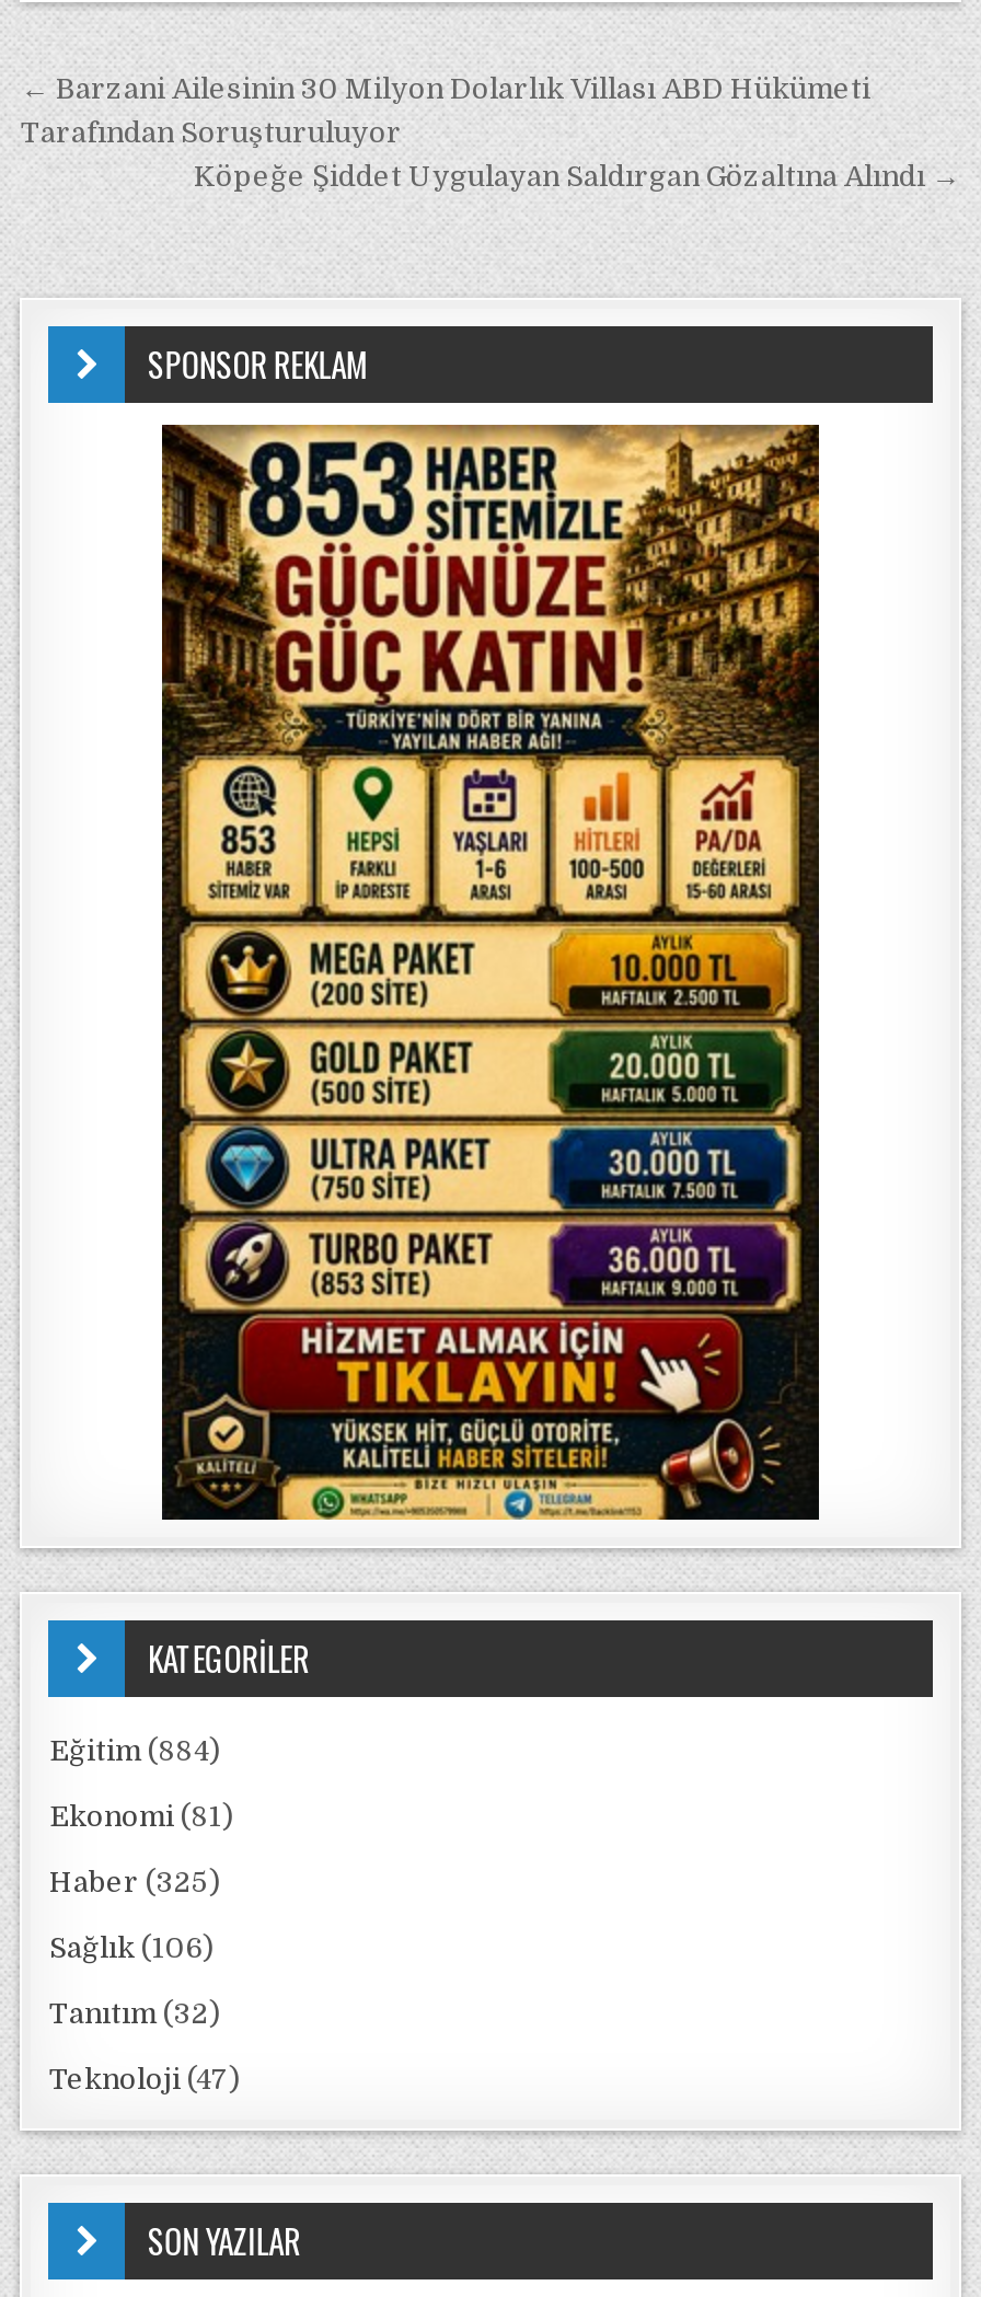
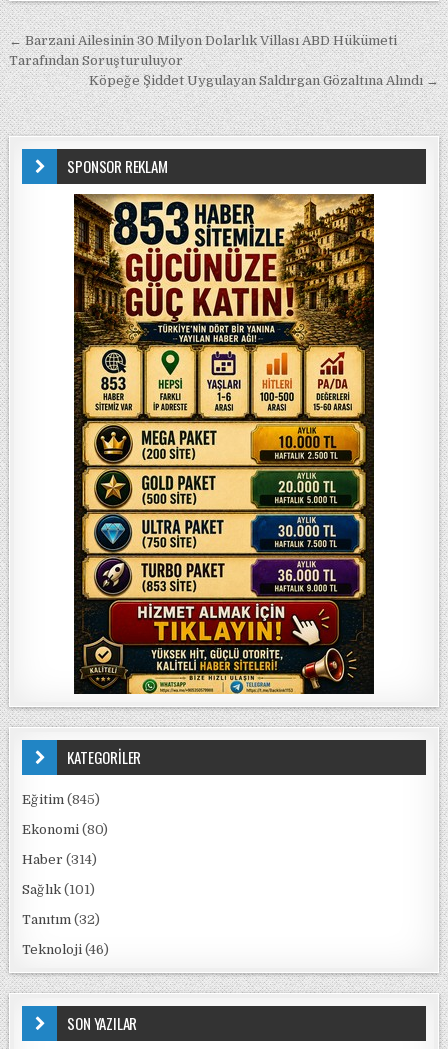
- Eğitim (884)
+ Eğitim (845)

- Ekonomi (81)
+ Ekonomi (80)

- Haber (325)
+ Haber (314)

- Sağlık (106)
+ Sağlık (101)

- Teknoloji (47)
+ Teknoloji (46)
